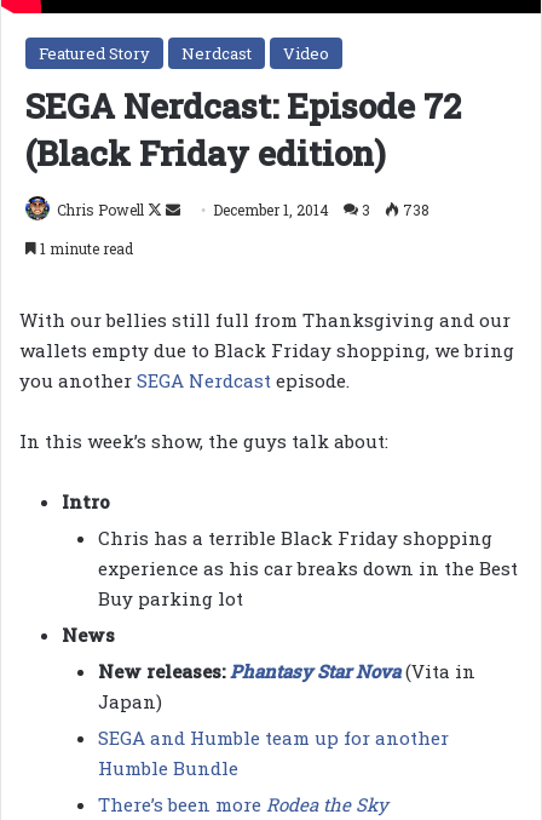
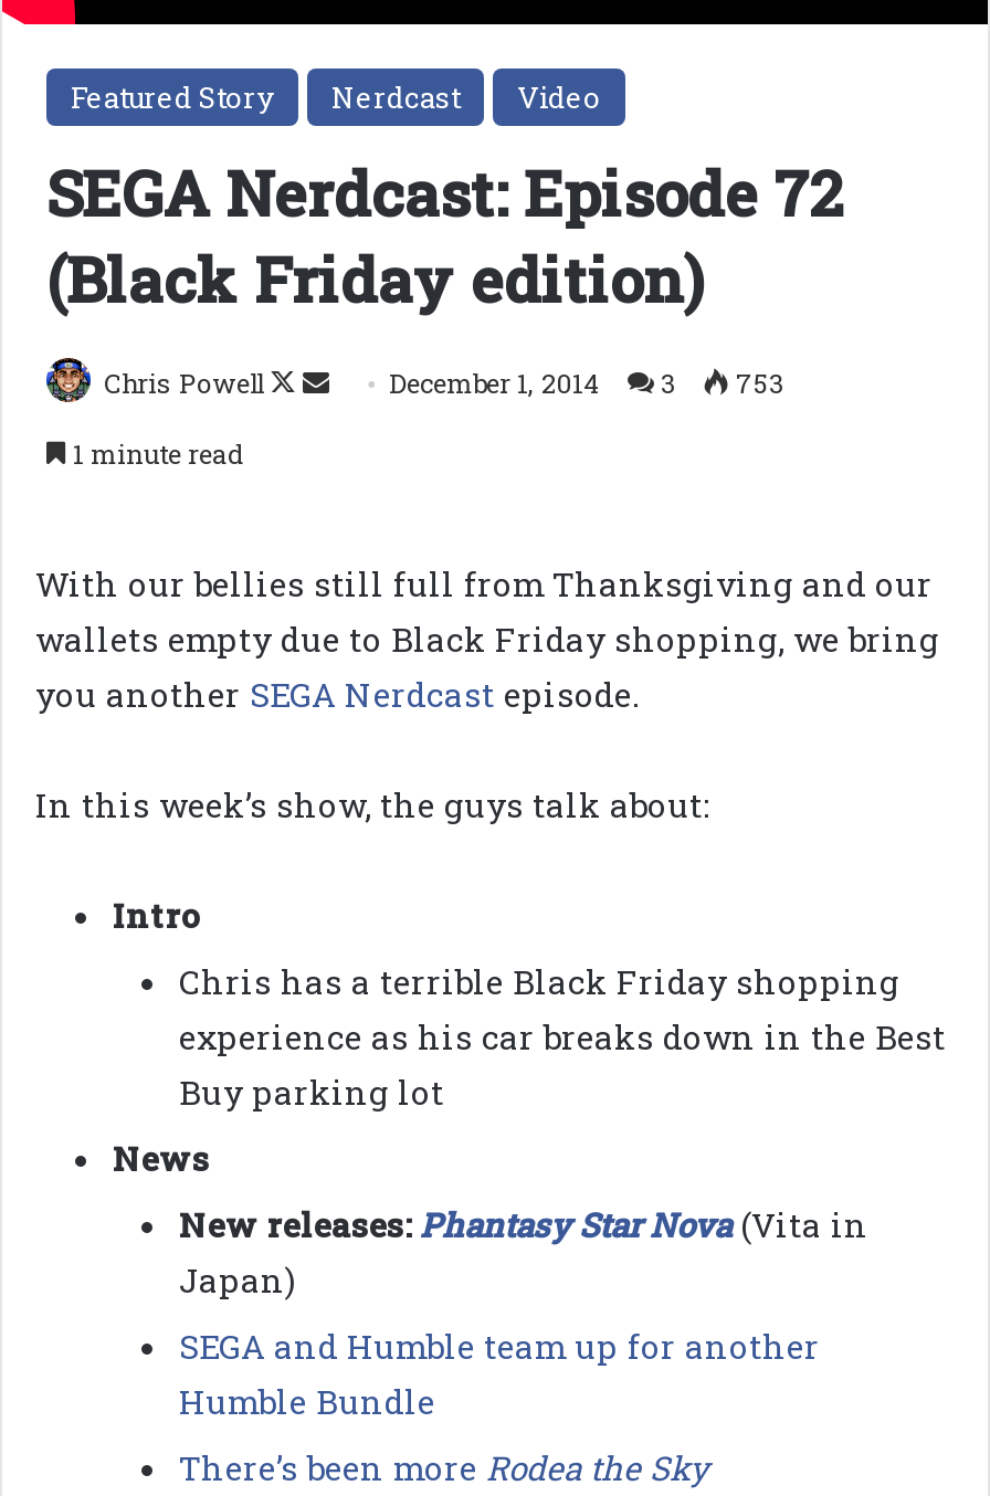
- 738
+ 753
